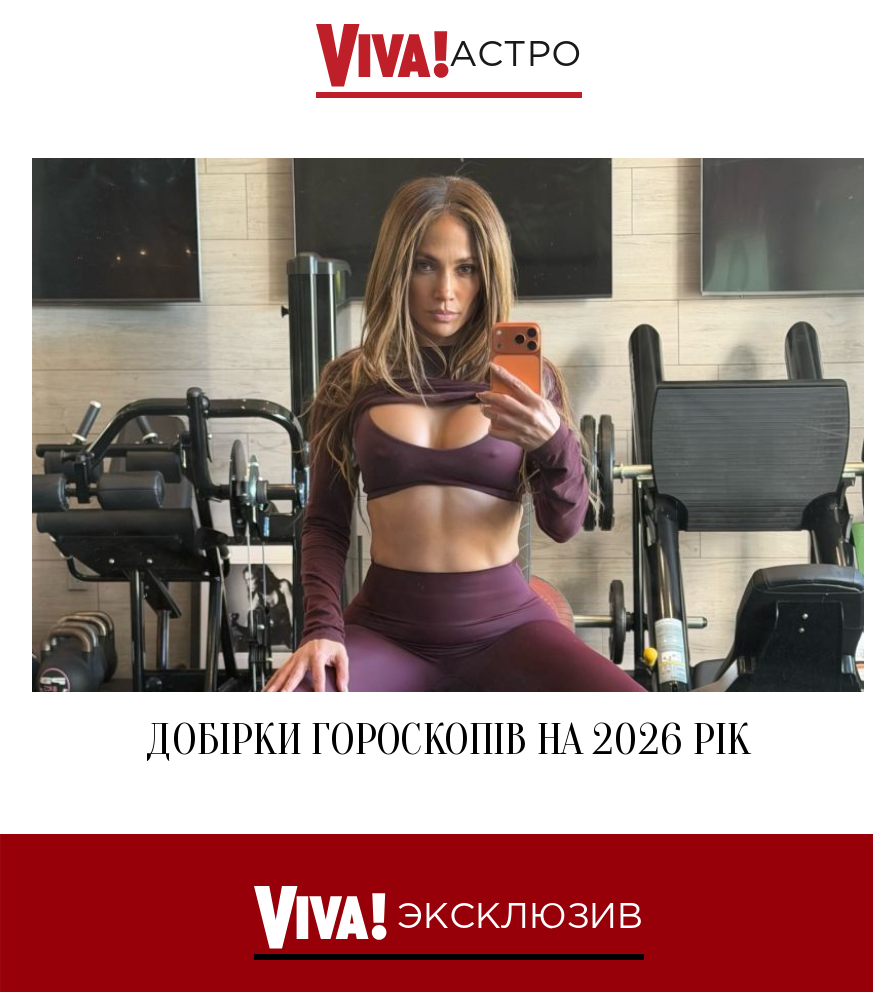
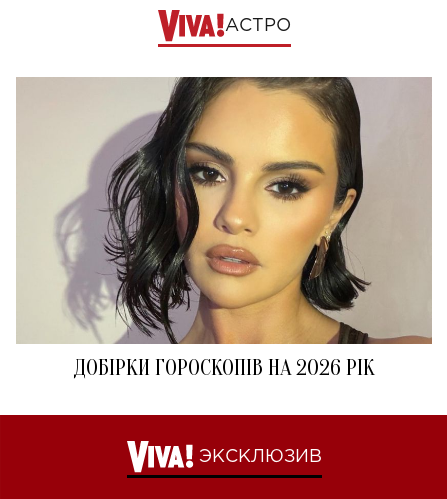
- [image]
+ [image]
